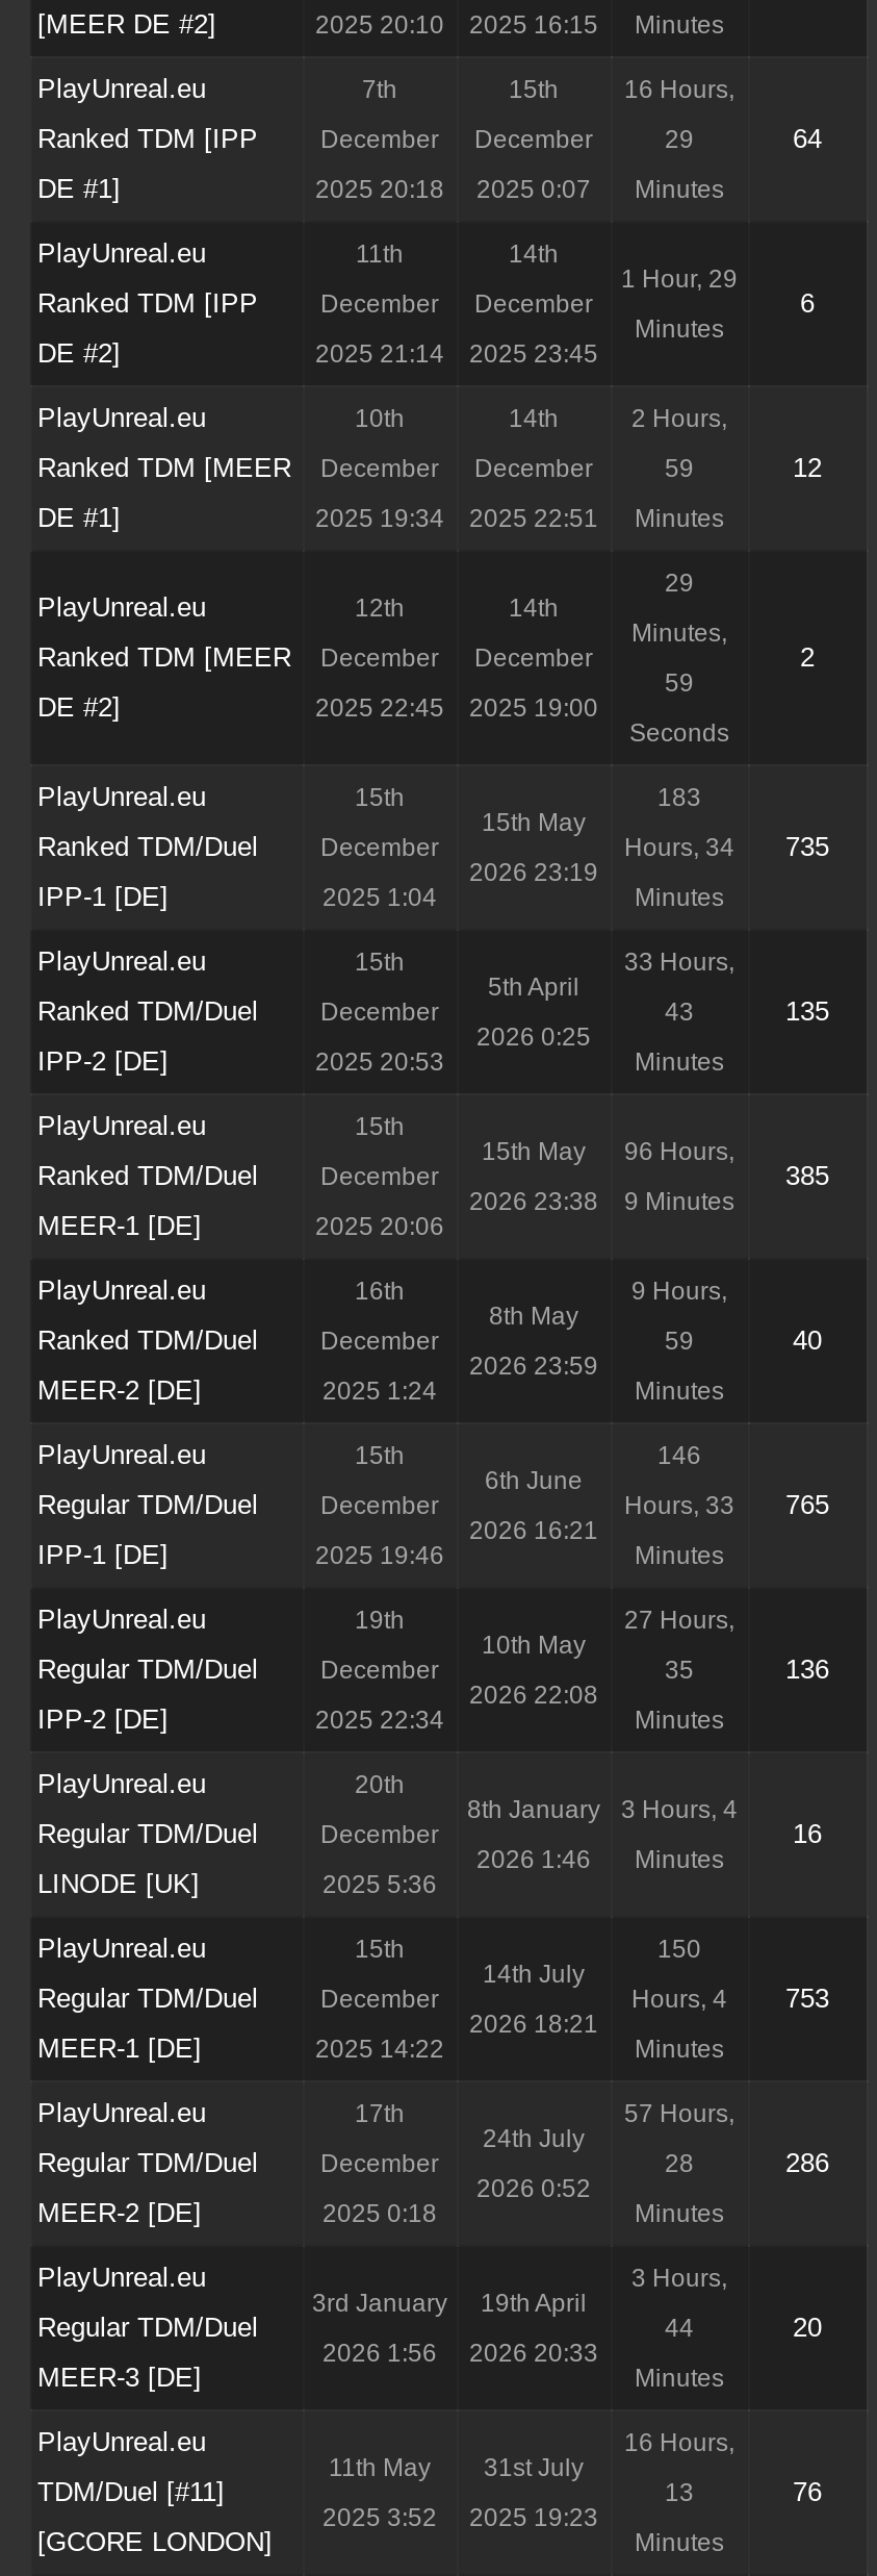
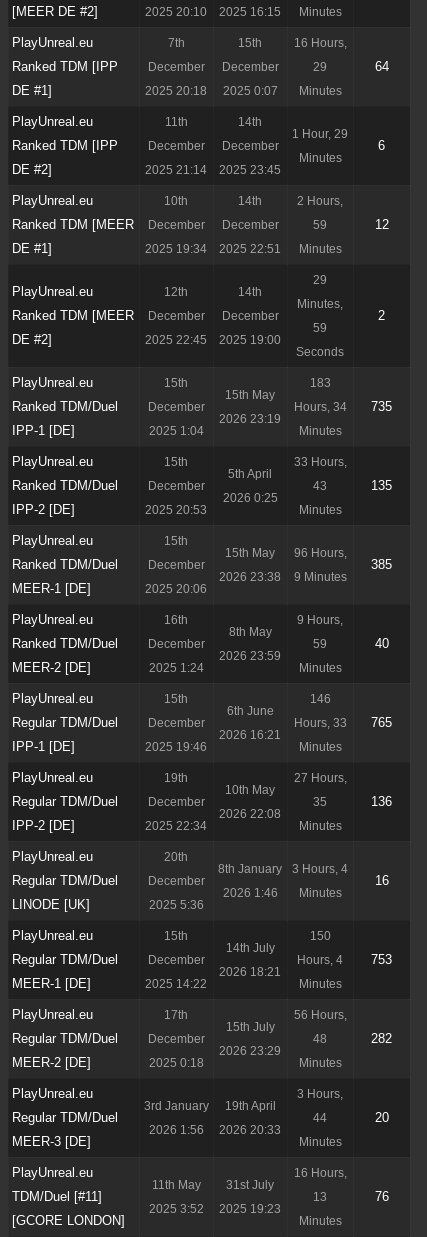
- 57 Hours,
+ 56 Hours,

- 24th July
+ 15th July

- 28
+ 48

- 286
+ 282

- 2026 0:52
+ 2026 23:29
